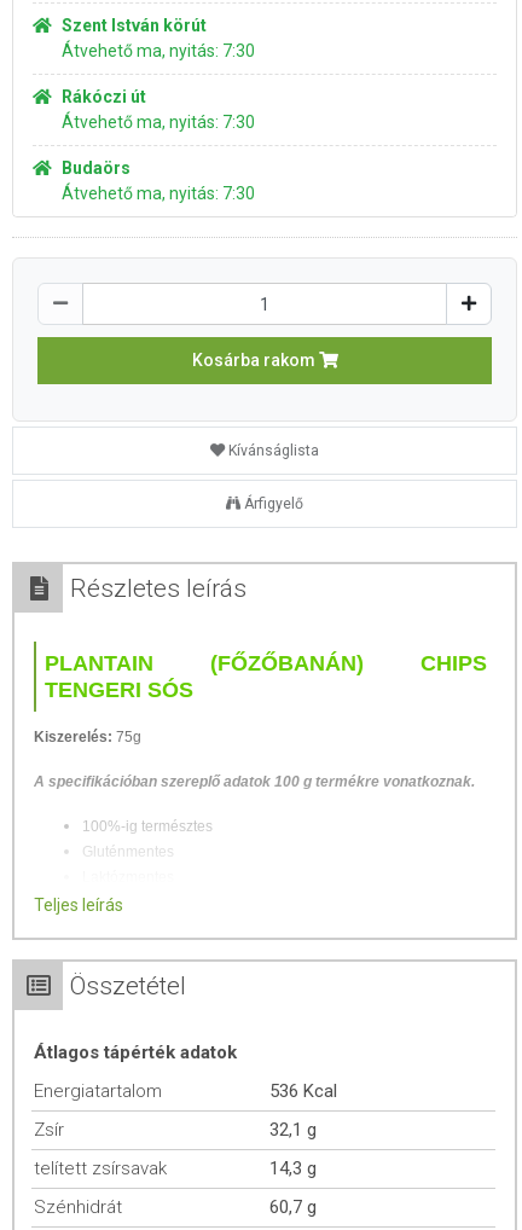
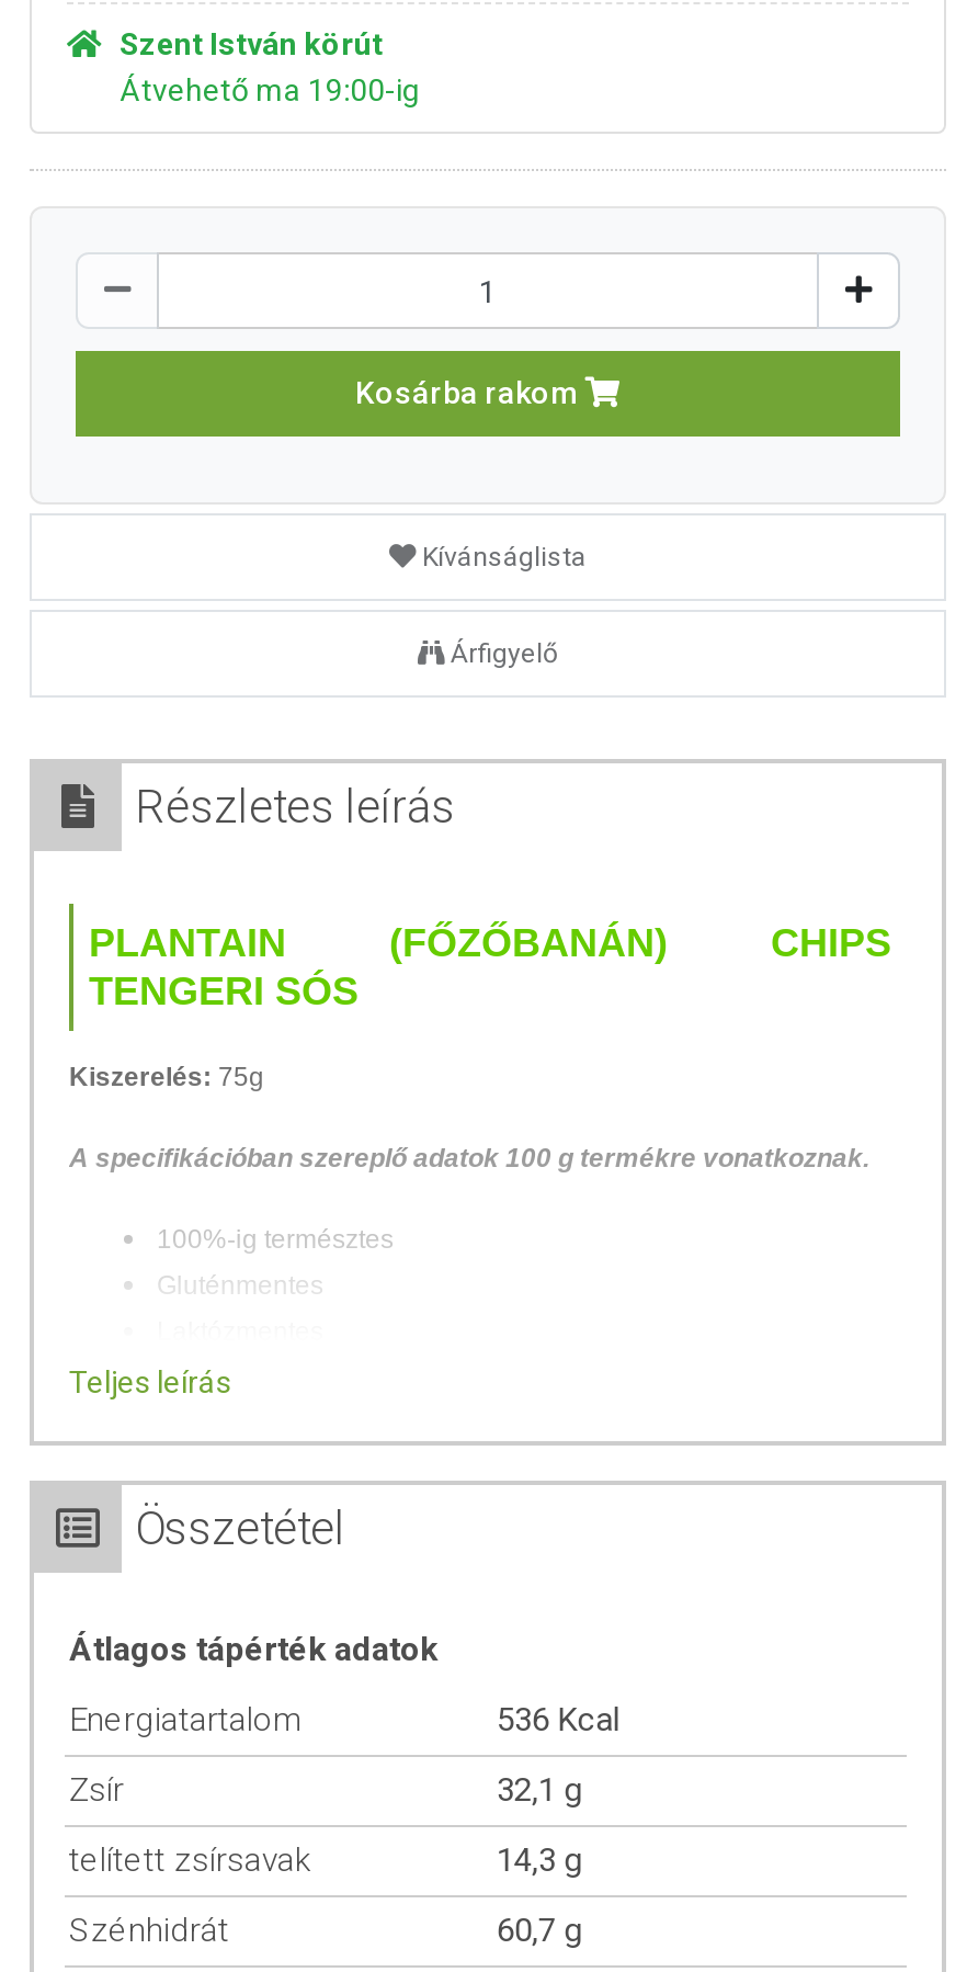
- Átvehető ma, nyitás: 7:30
- Rákóczi út
- Átvehető ma, nyitás: 7:30
- Budaörs
- Átvehető ma, nyitás: 7:30
+ Átvehető ma 19:00-ig
